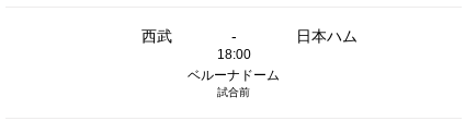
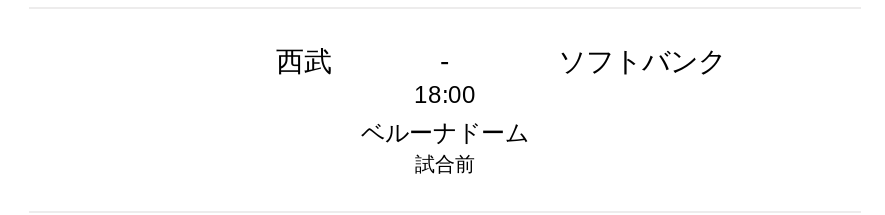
- 日本ハム
+ ソフトバンク
